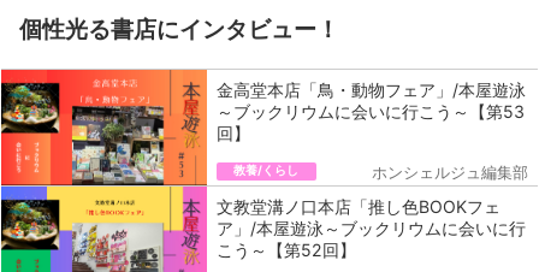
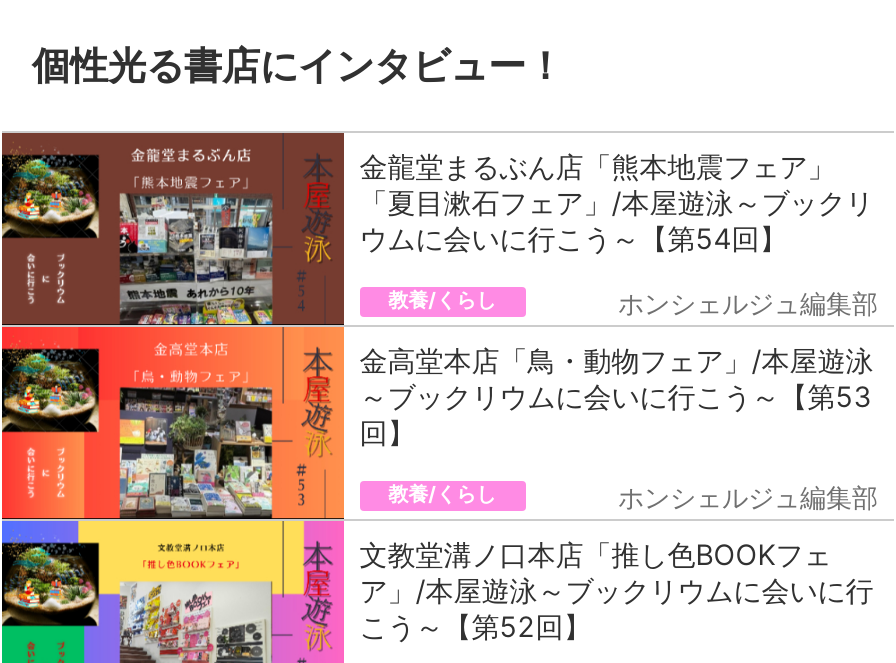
+ [image]
+ 金龍堂まるぶん店「熊本地震フェア」
+ 「夏目漱石フェア」/本屋遊泳～ブックリ
+ ウムに会いに行こう～【第54回】
+ 教養/くらし
+ ホンシェルジュ編集部
